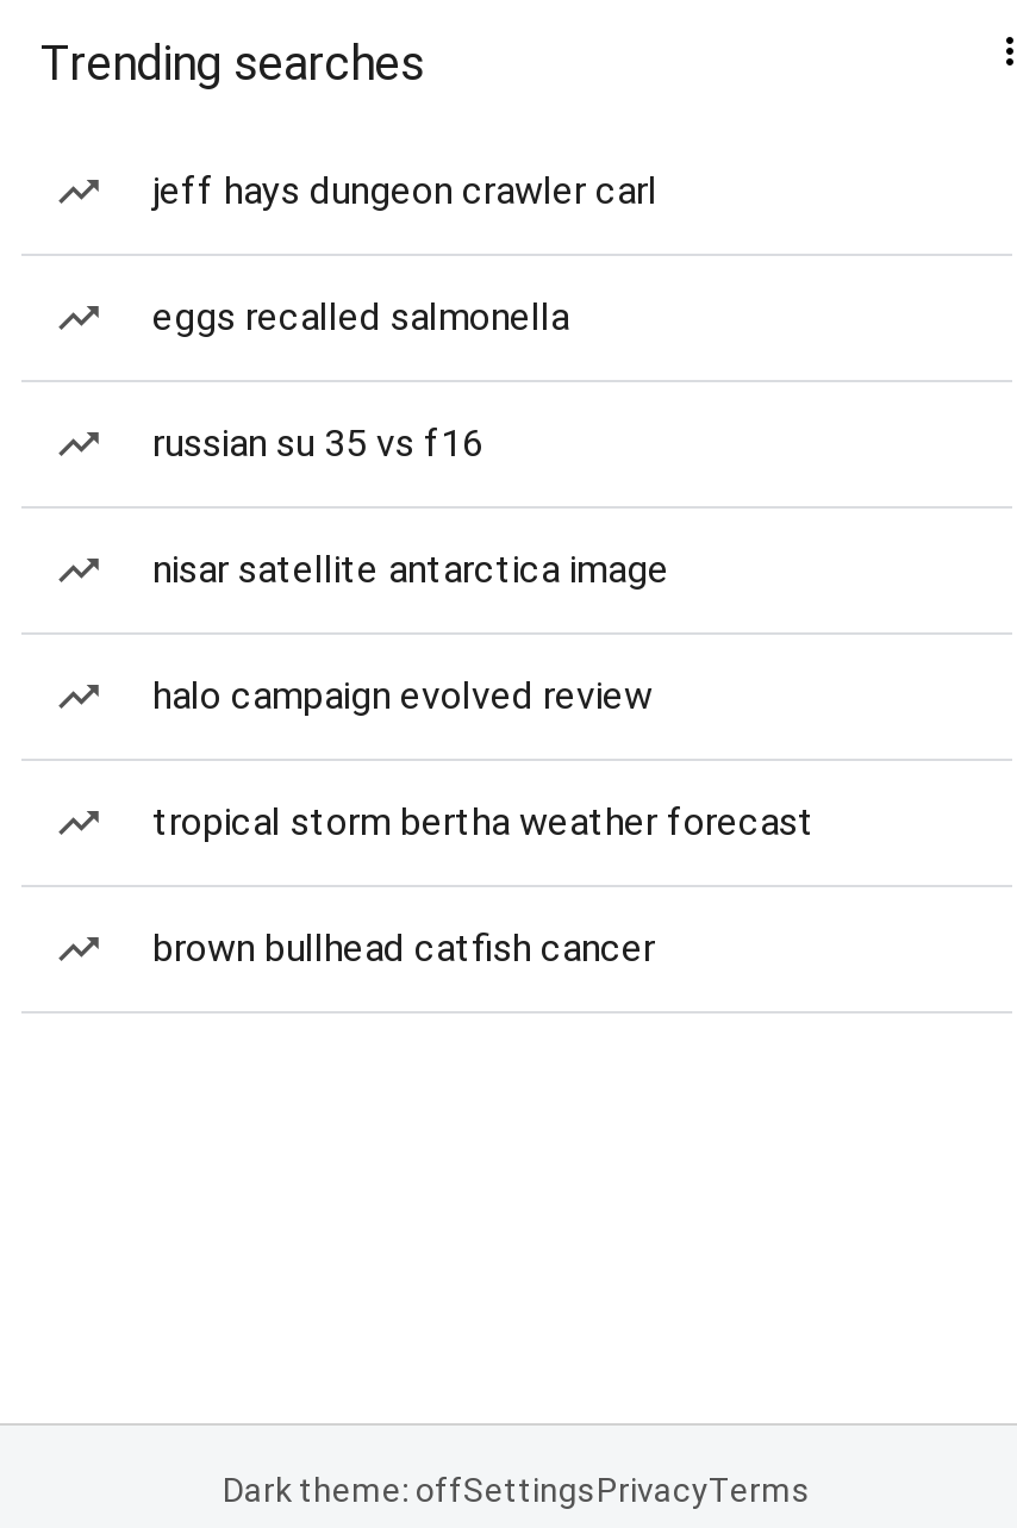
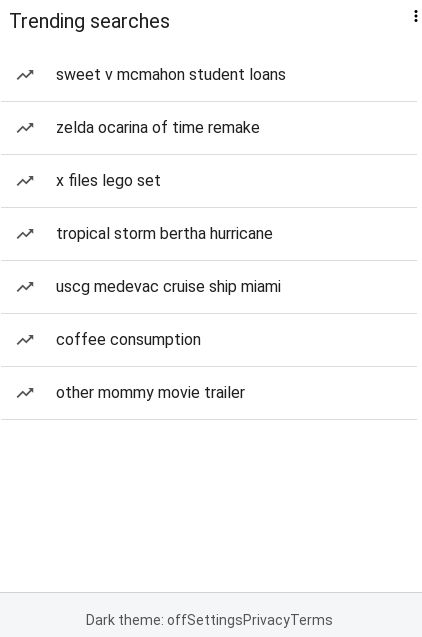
- jeff hays dungeon crawler carl
+ sweet v mcmahon student loans

- eggs recalled salmonella
+ zelda ocarina of time remake

- russian su 35 vs f16
+ x files lego set

- nisar satellite antarctica image
+ tropical storm bertha hurricane

- halo campaign evolved review
+ uscg medevac cruise ship miami

- tropical storm bertha weather forecast
+ coffee consumption

- brown bullhead catfish cancer
+ other mommy movie trailer
